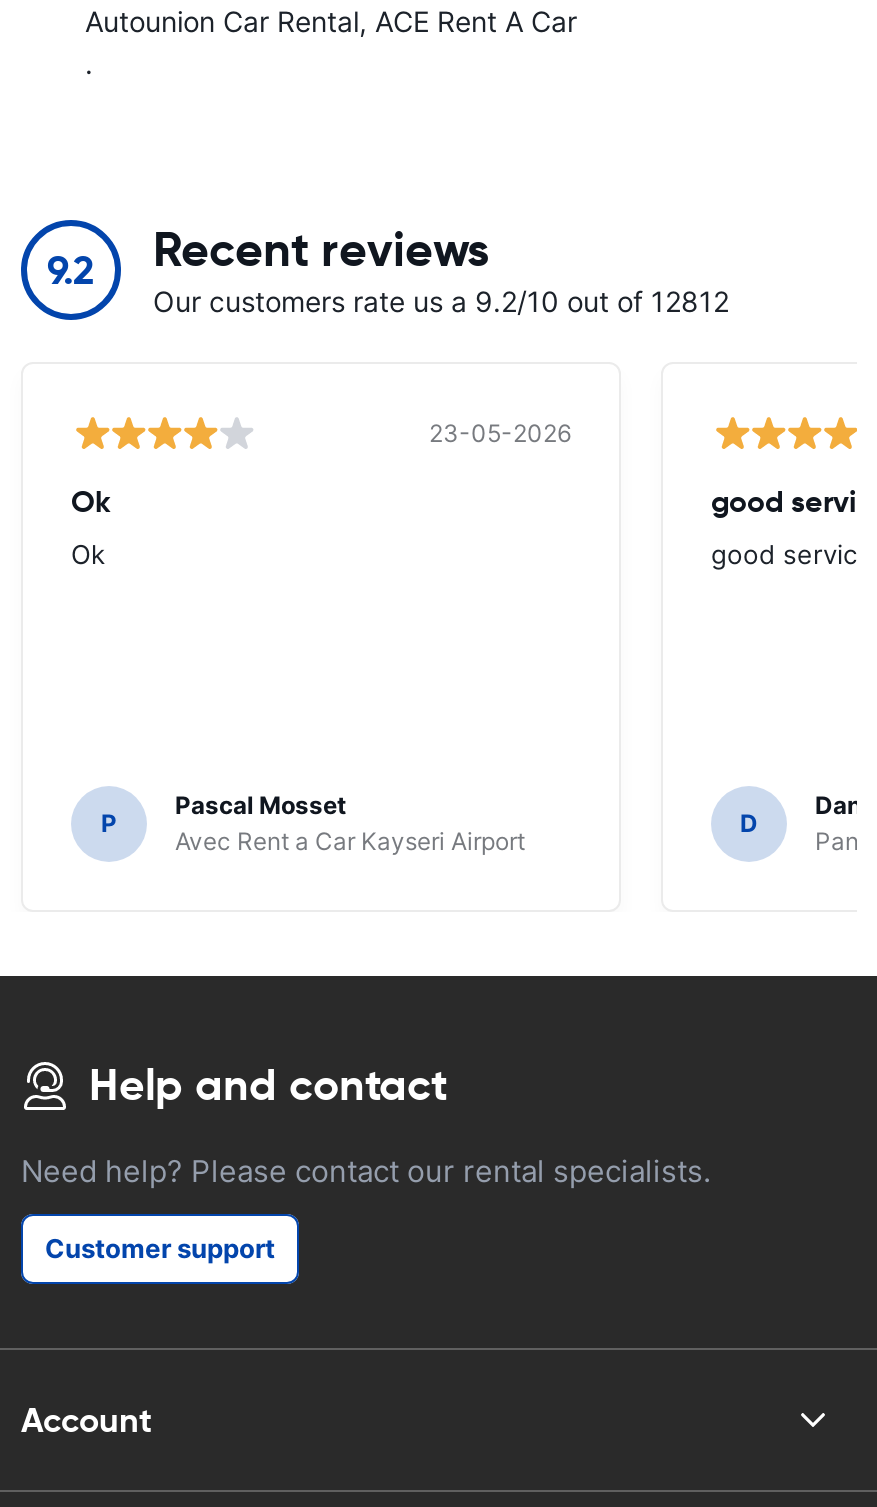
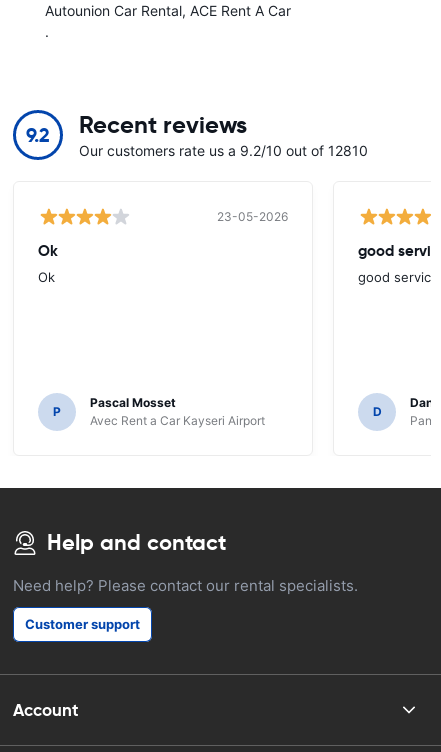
- Our customers rate us a 9.2/10 out of 12812
+ Our customers rate us a 9.2/10 out of 12810
